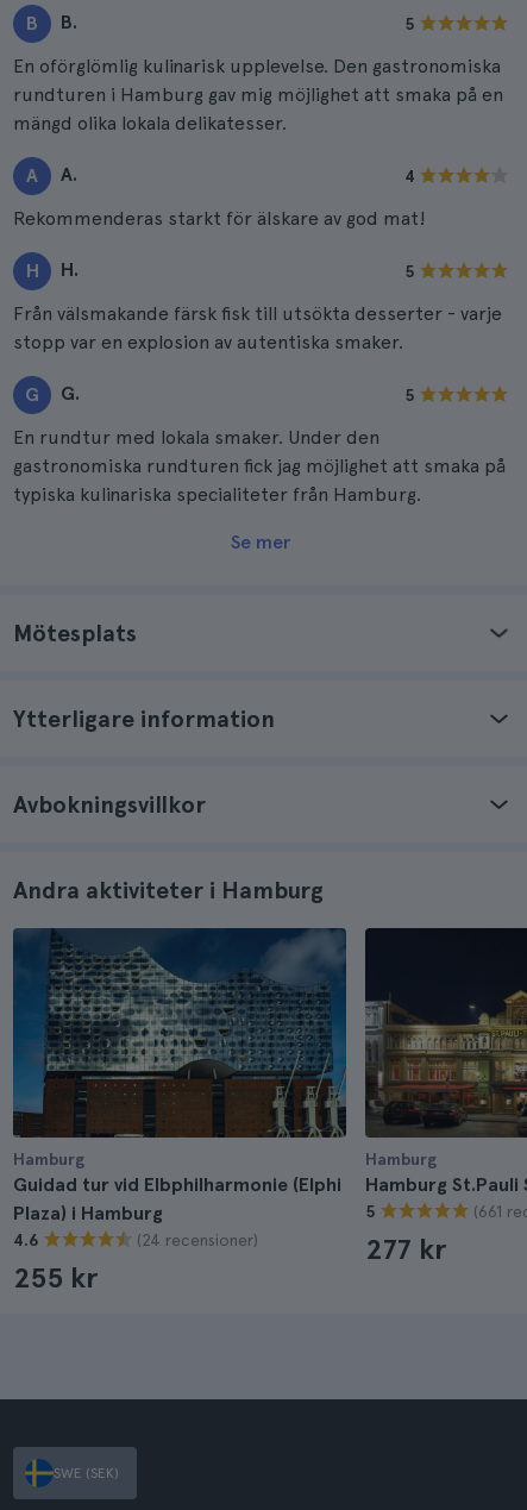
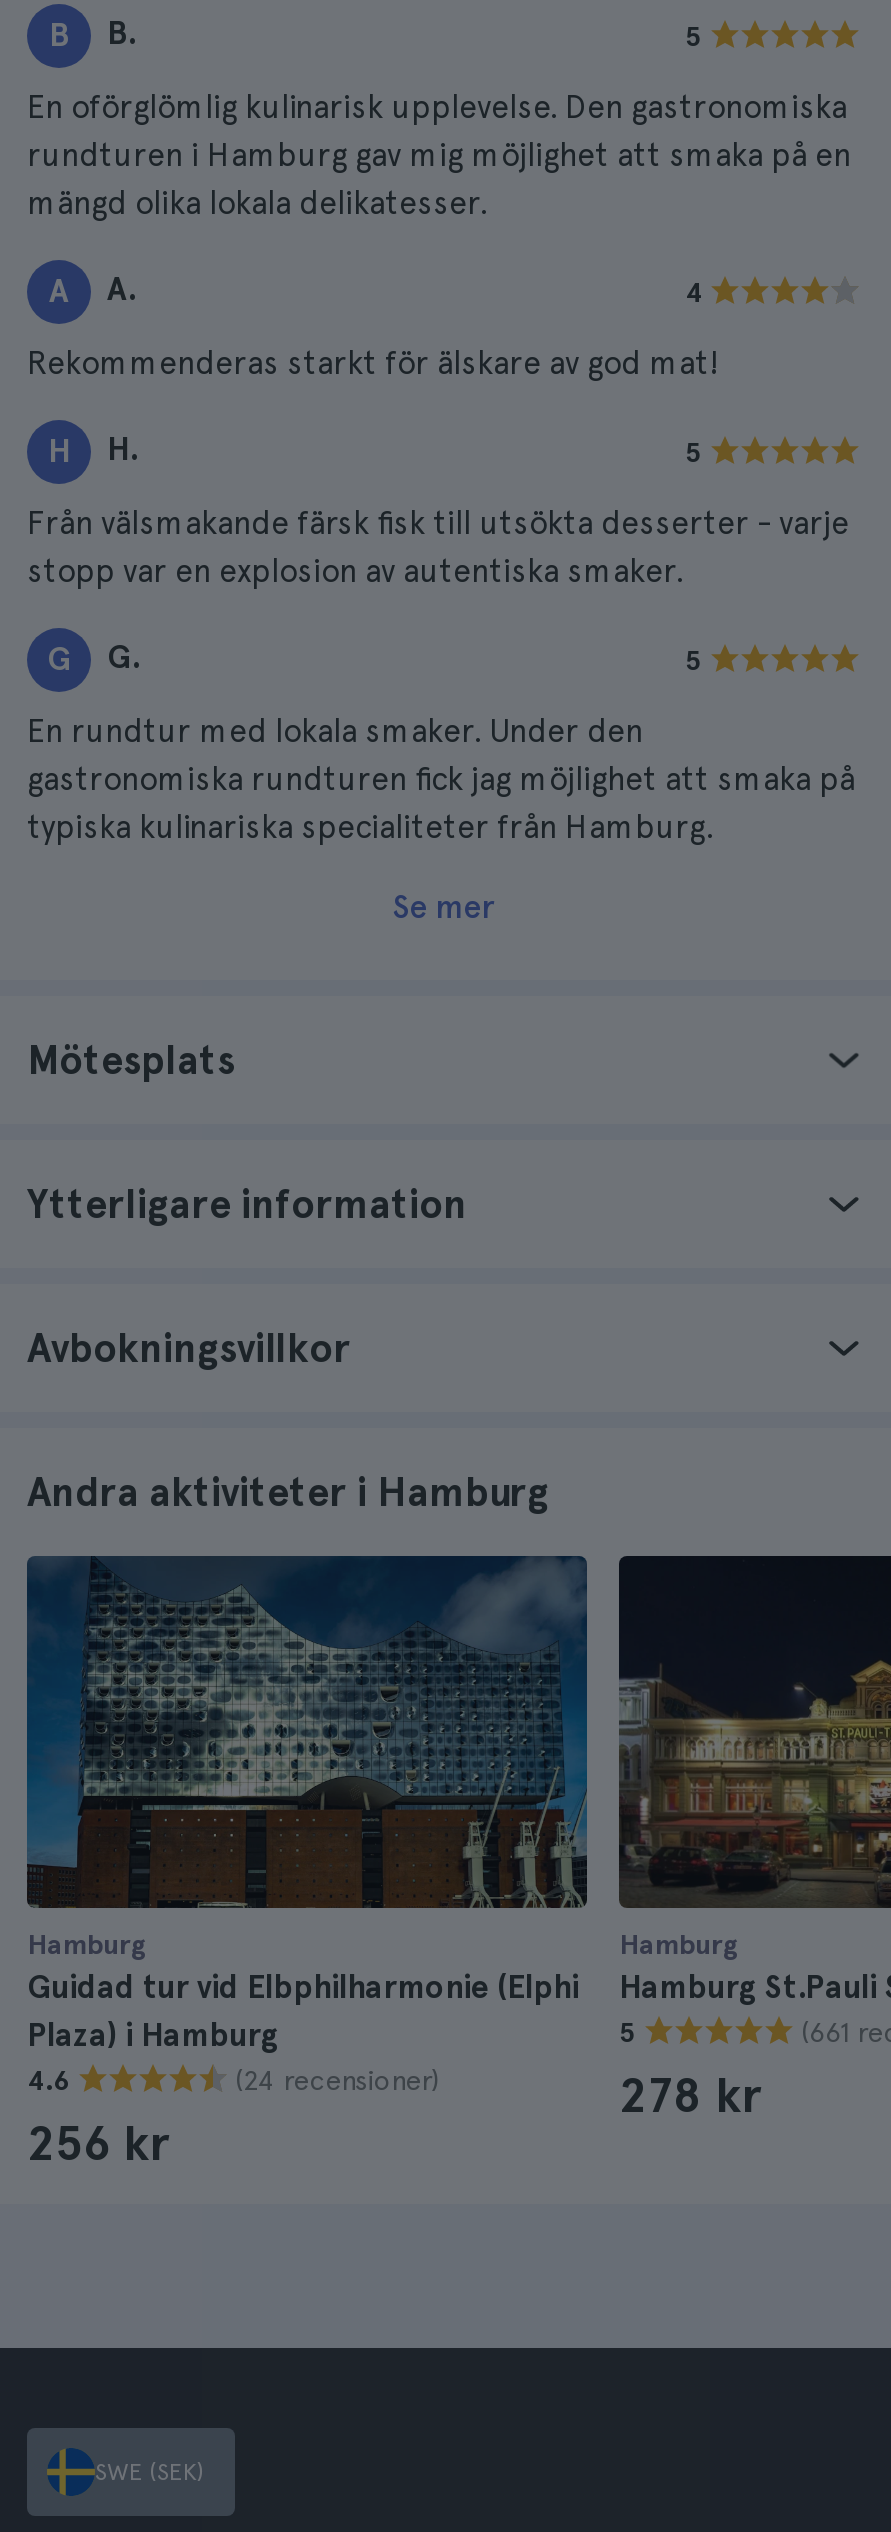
- 277 kr
+ 278 kr

- 255 kr
+ 256 kr
